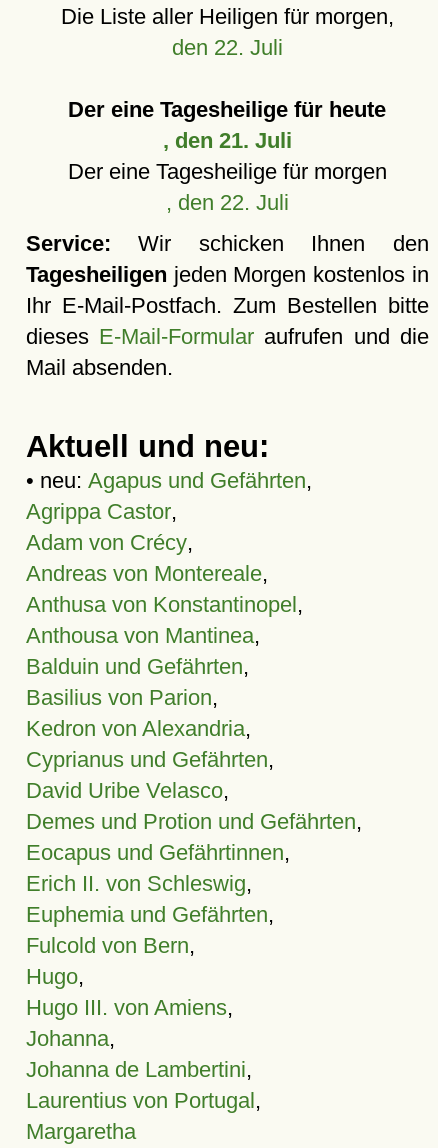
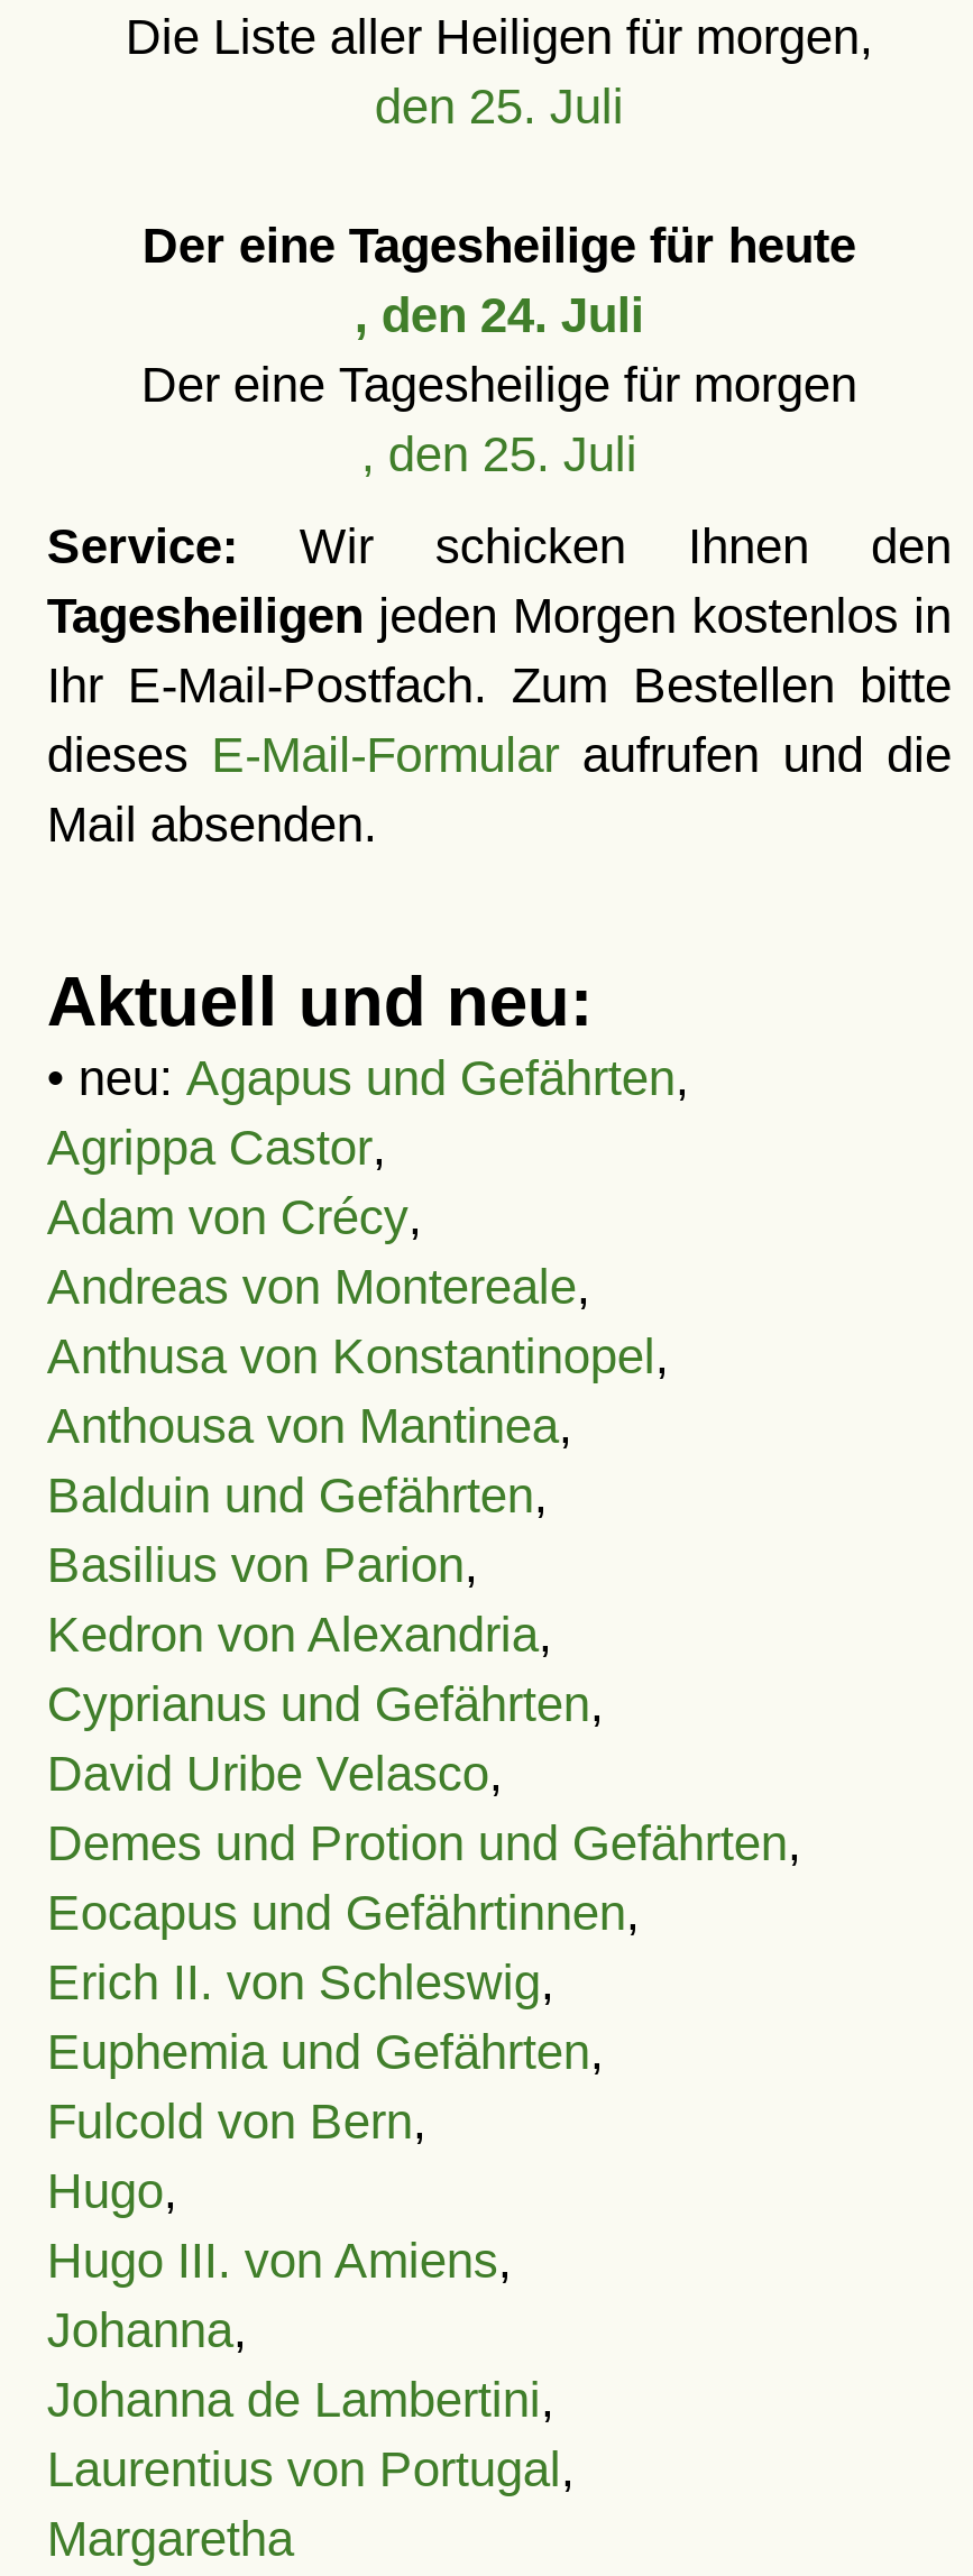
- den 22. Juli
+ den 25. Juli

- , den 21. Juli
+ , den 24. Juli

- , den 22. Juli
+ , den 25. Juli
